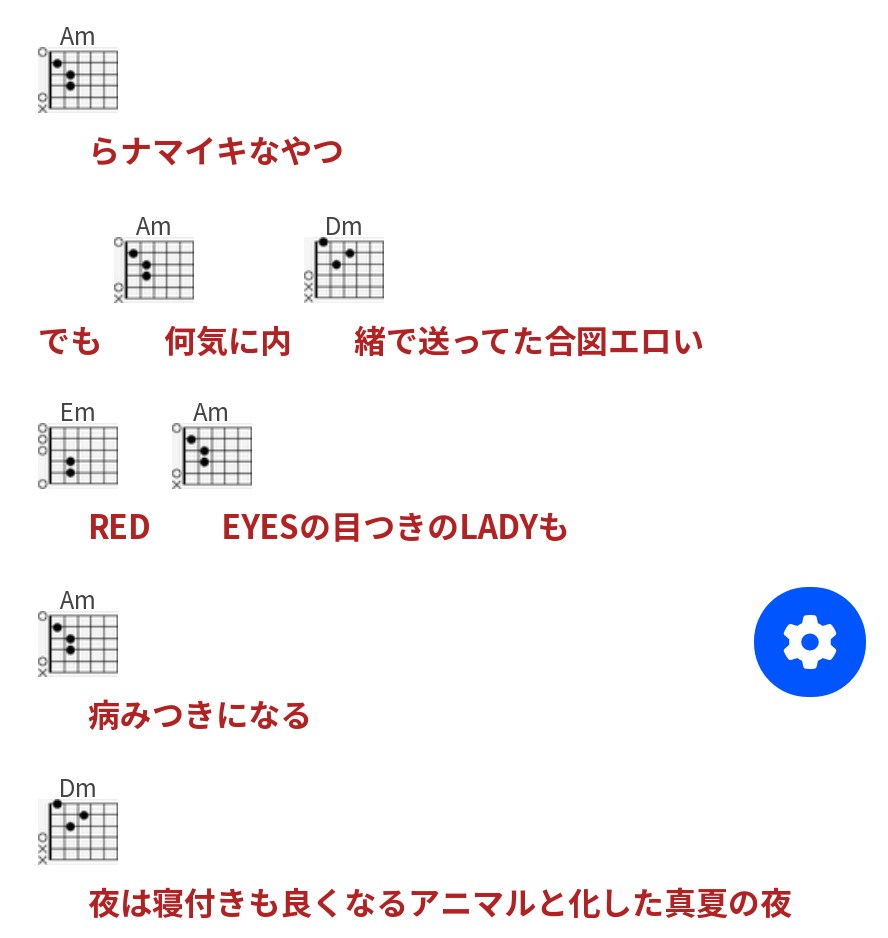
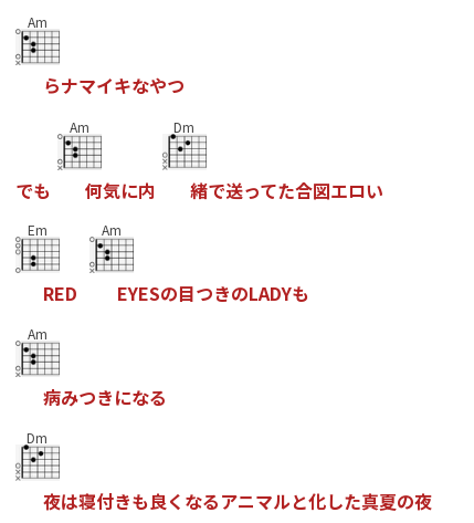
- [image]
